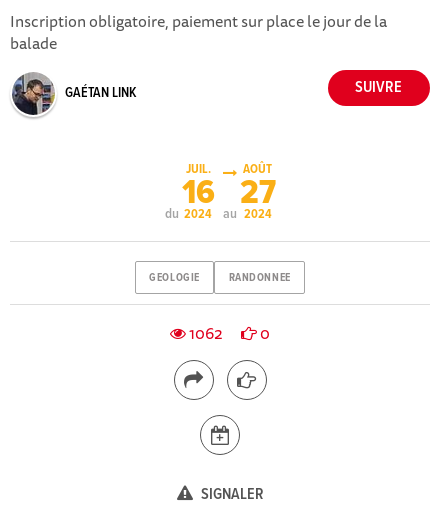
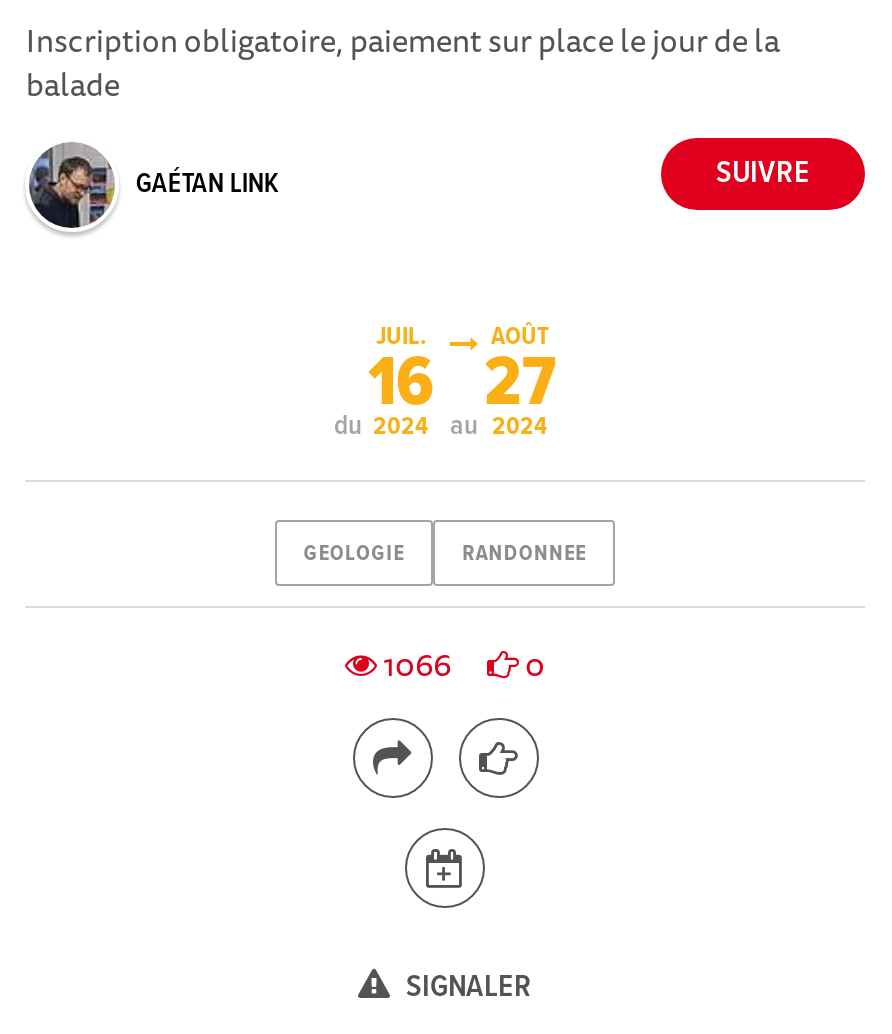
- 1062 0
+ 1066 0
